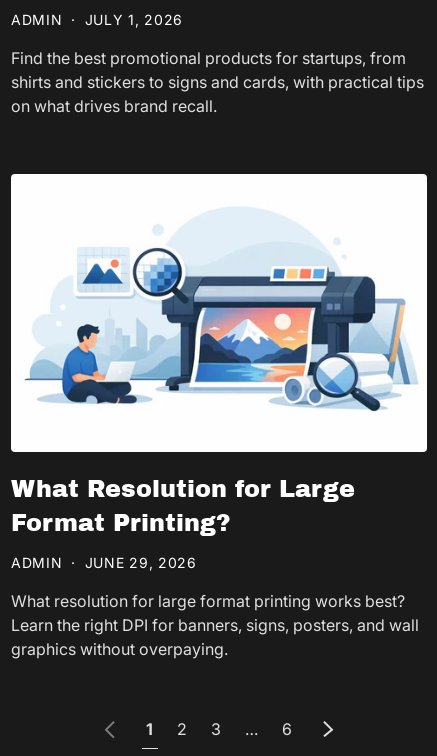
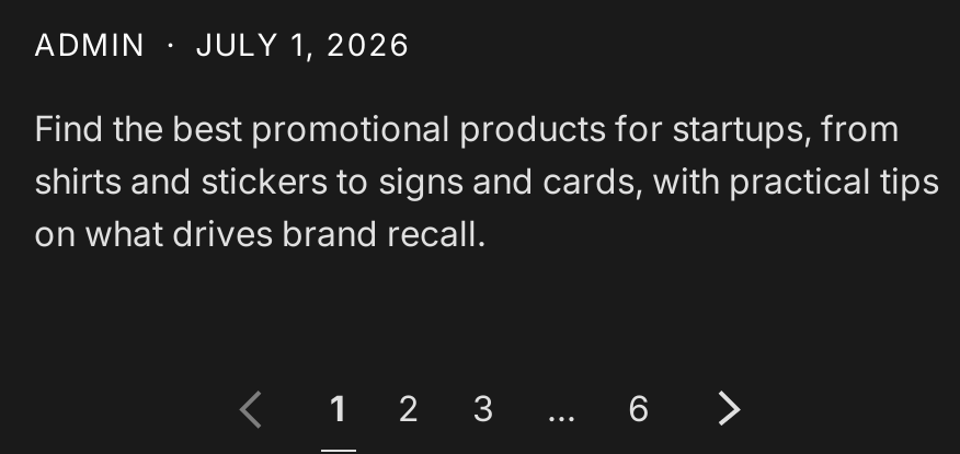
- [image]
- What Resolution for Large
- Format Printing?
- ADMIN · JUNE 29, 2026
- What resolution for large format printing works best?
- Learn the right DPI for banners, signs, posters, and wall
- graphics without overpaying.
